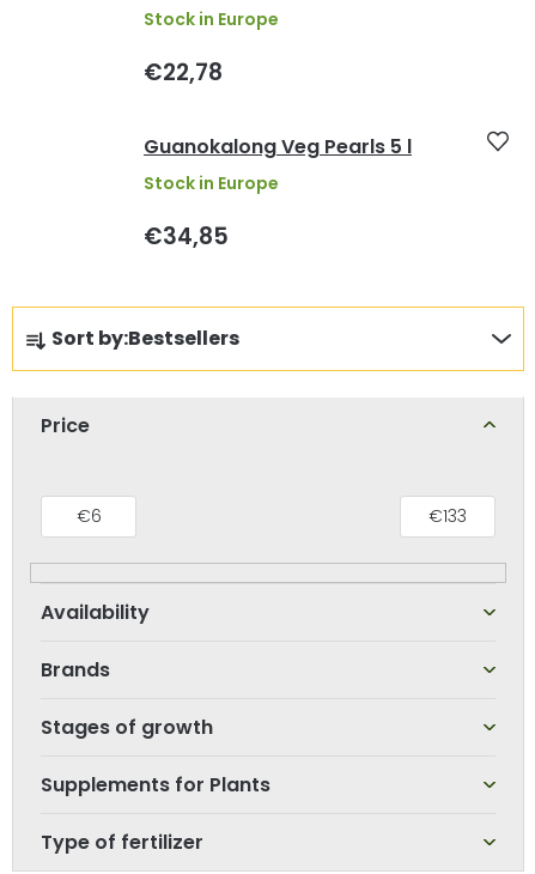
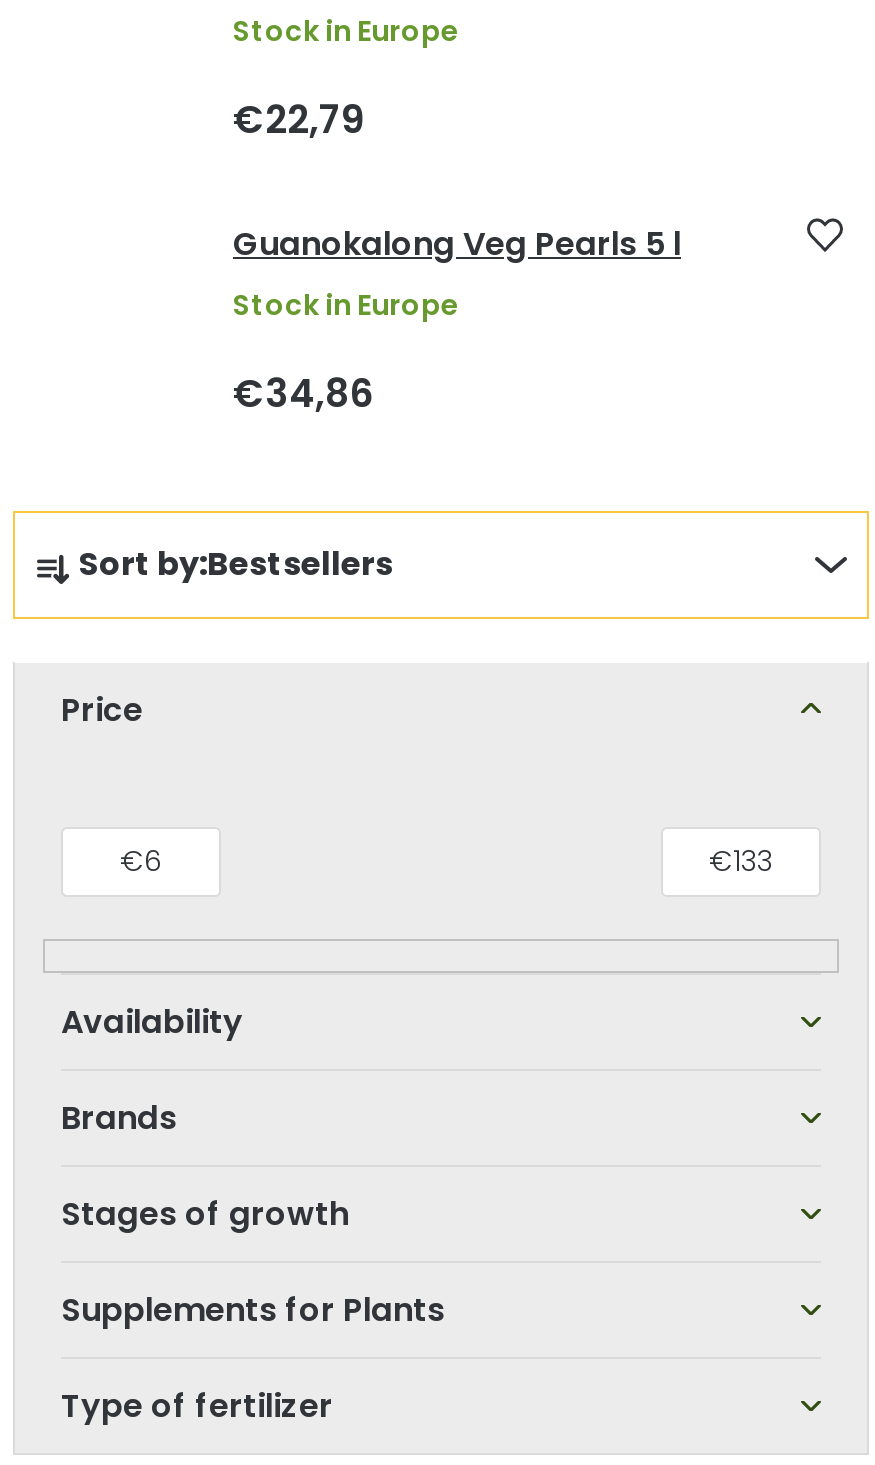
- €22,78
+ €22,79

- €34,85
+ €34,86
